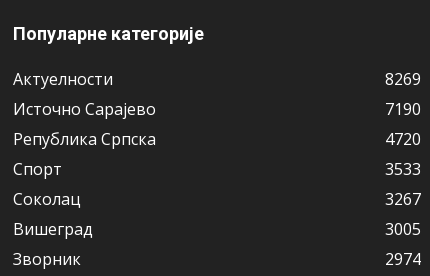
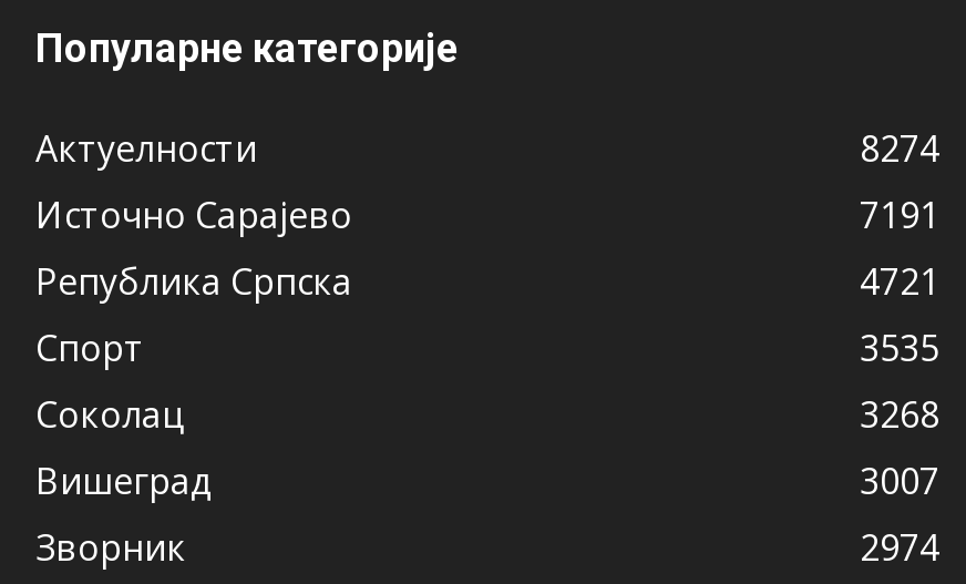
- 8269
+ 8274

- 7190
+ 7191

- 4720
+ 4721

- 3533
+ 3535

- 3267
+ 3268

- 3005
+ 3007
